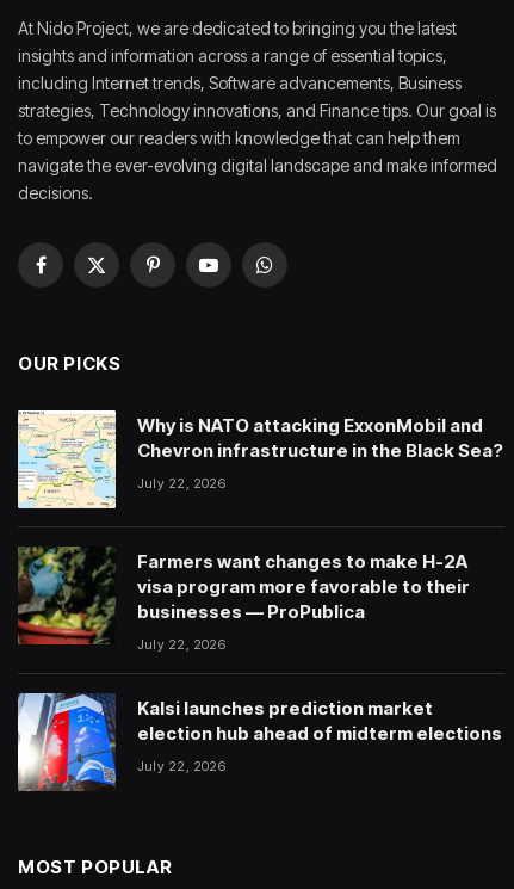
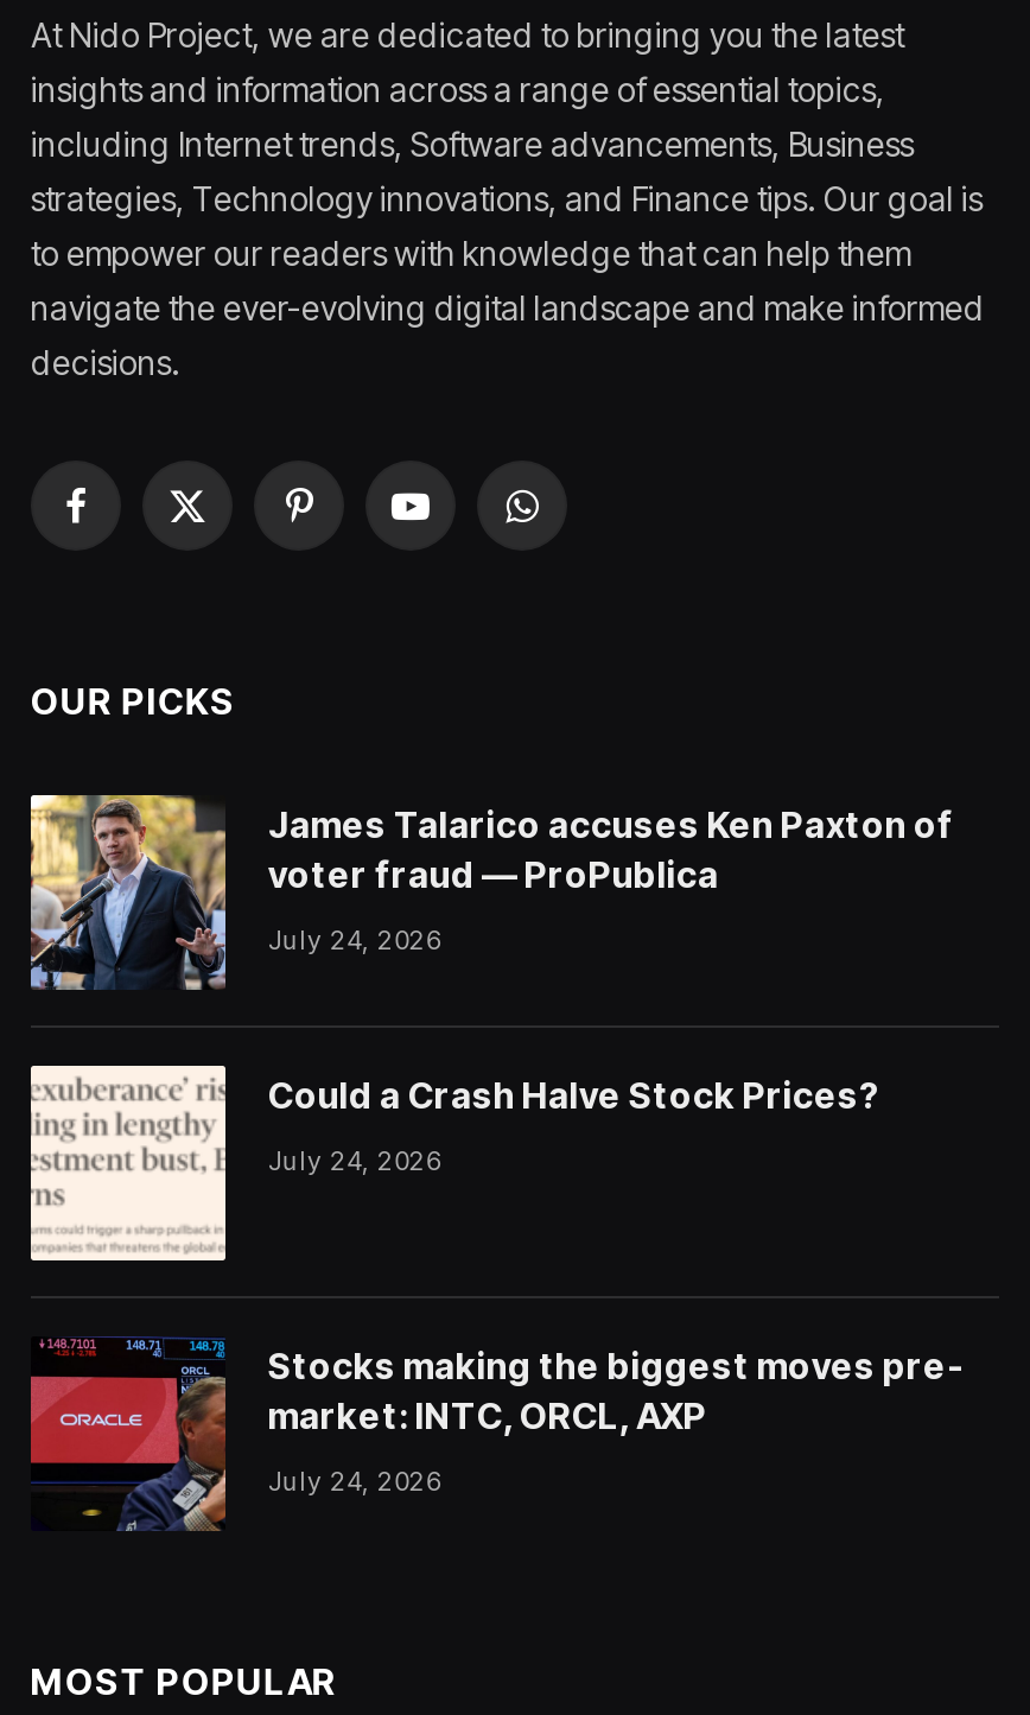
- [image]
- Why is NATO attacking ExxonMobil and
- Chevron infrastructure in the Black Sea?
+ [image]
+ James Talarico accuses Ken Paxton of
+ voter fraud — ProPublica

- July 22, 2026
+ July 24, 2026

- [image]
- Farmers want changes to make H-2A
- visa program more favorable to their
- businesses — ProPublica
+ [image]
+ Could a Crash Halve Stock Prices?

- July 22, 2026
+ July 24, 2026

- [image]
- Kalsi launches prediction market
- election hub ahead of midterm elections
+ [image]
+ Stocks making the biggest moves pre-
+ market: INTC, ORCL, AXP

- July 22, 2026
+ July 24, 2026
